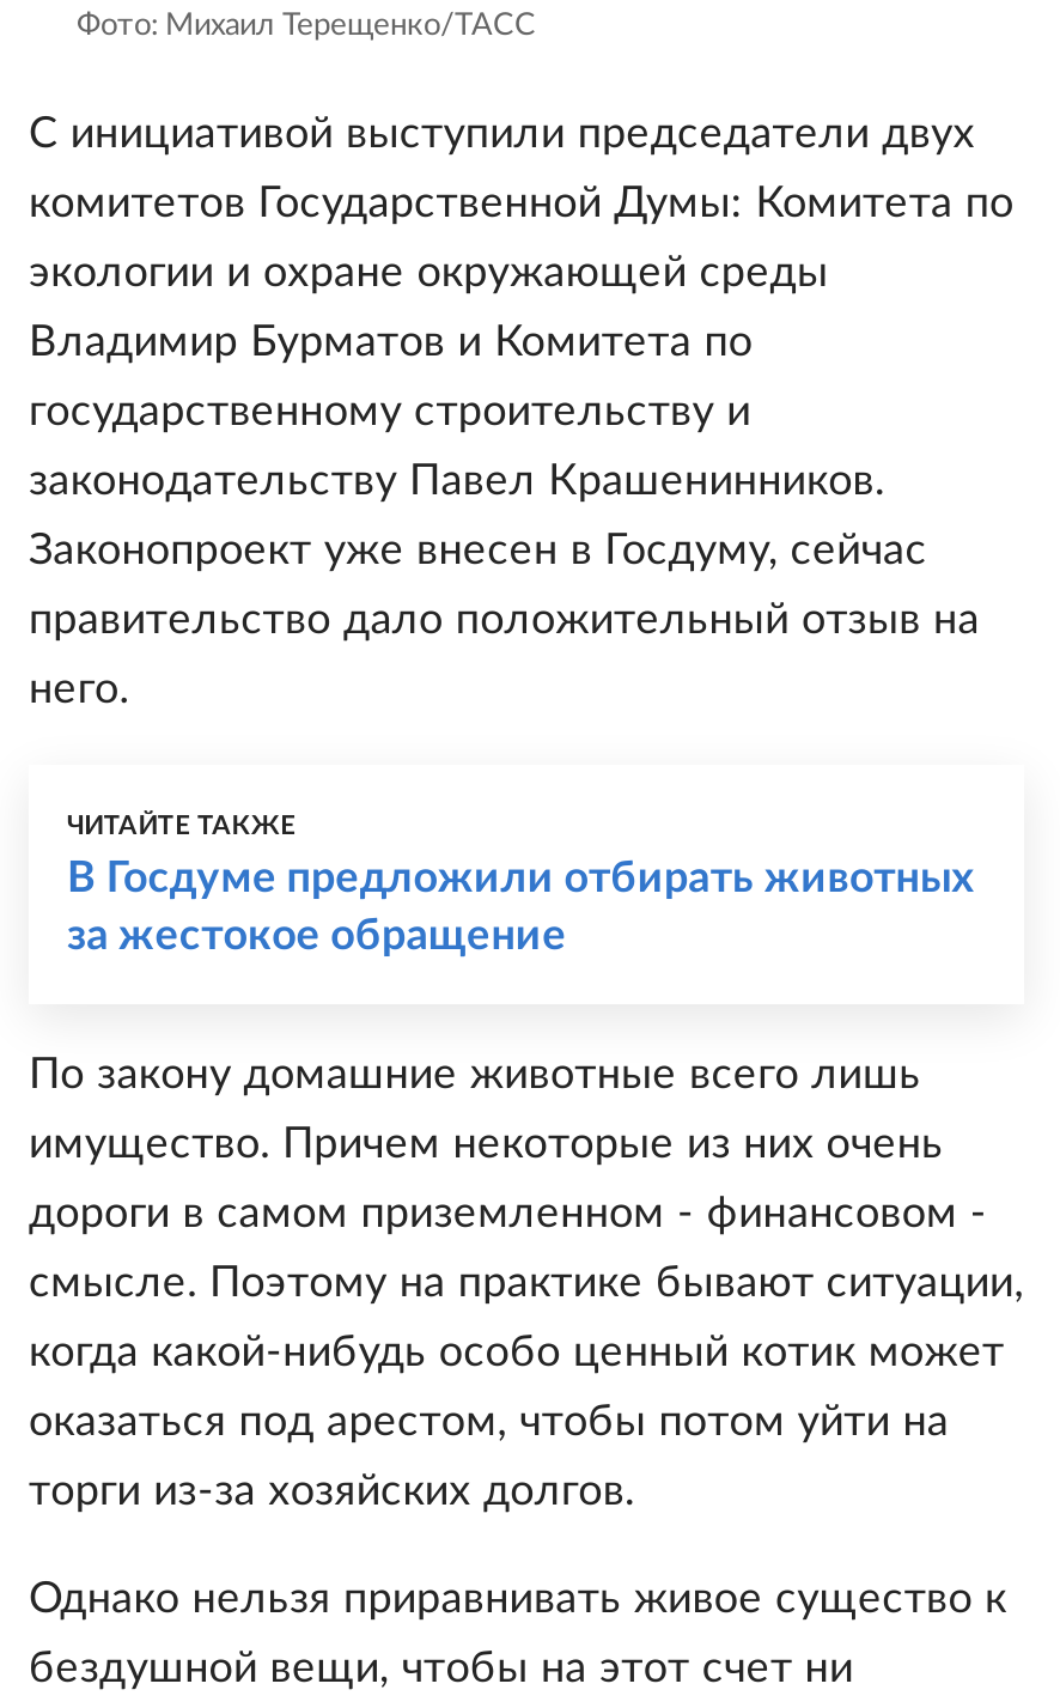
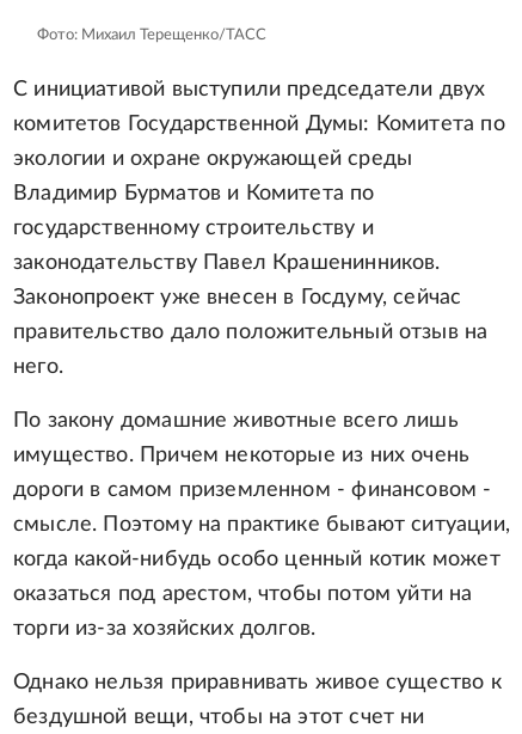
- ЧИТАЙТЕ ТАКЖЕ
- В Госдуме предложили отбирать животных
- за жестокое обращение
